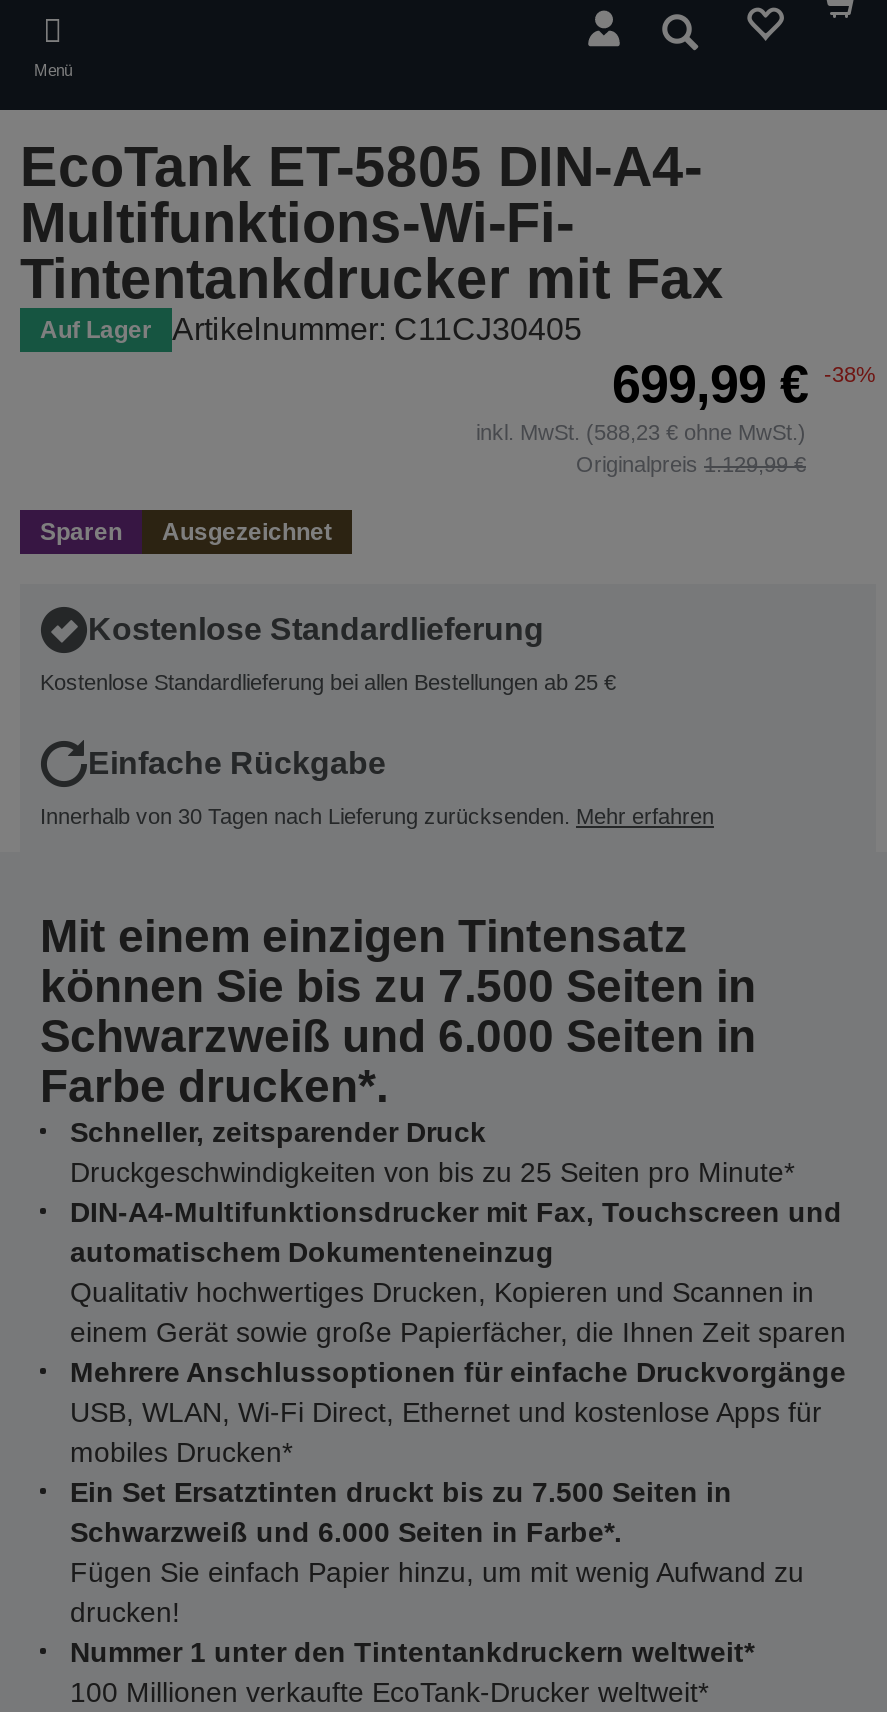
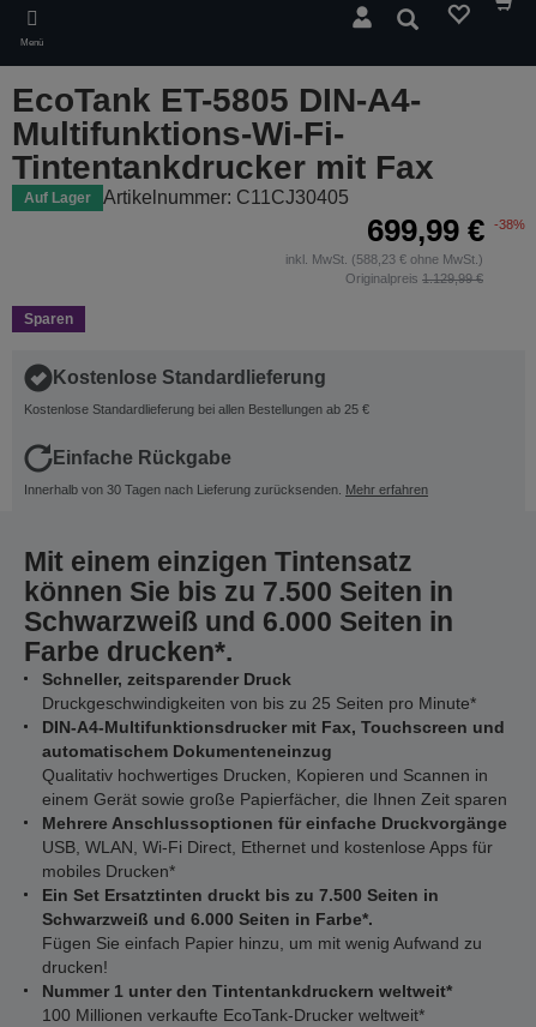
- Ausgezeichnet
